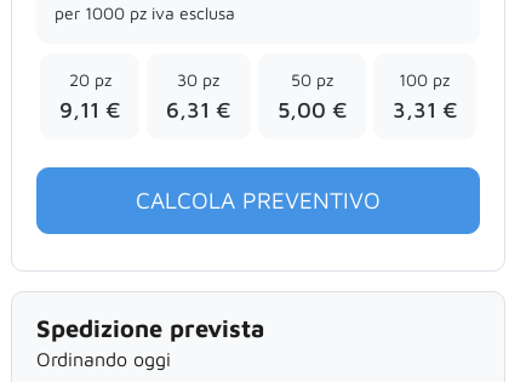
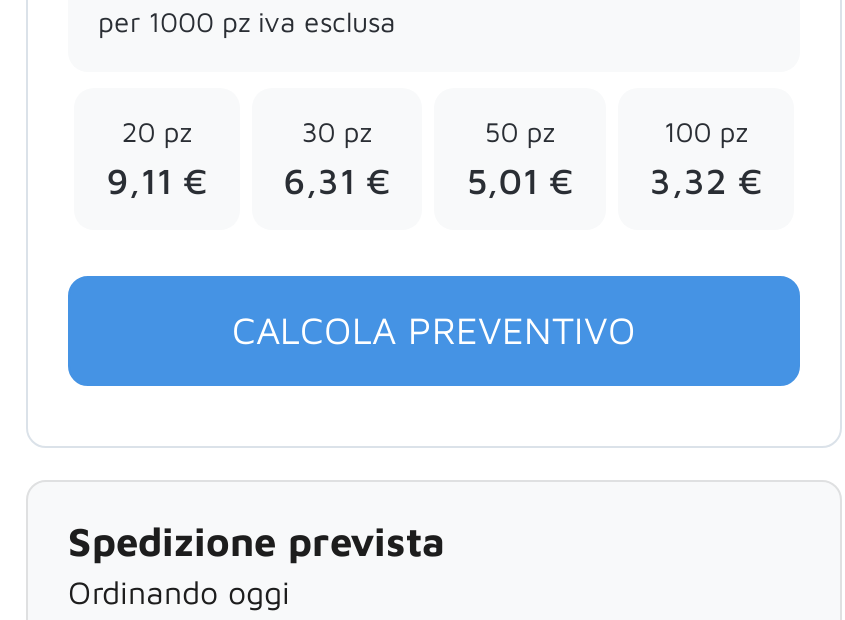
- 5,00 €
+ 5,01 €

- 3,31 €
+ 3,32 €
